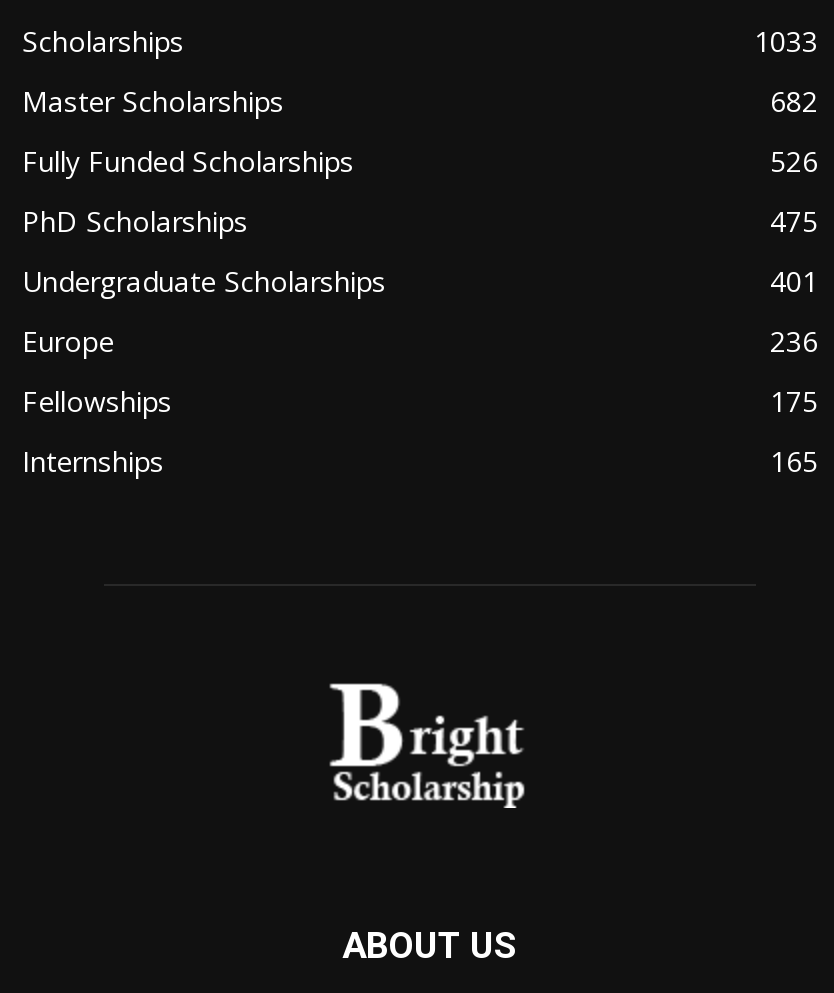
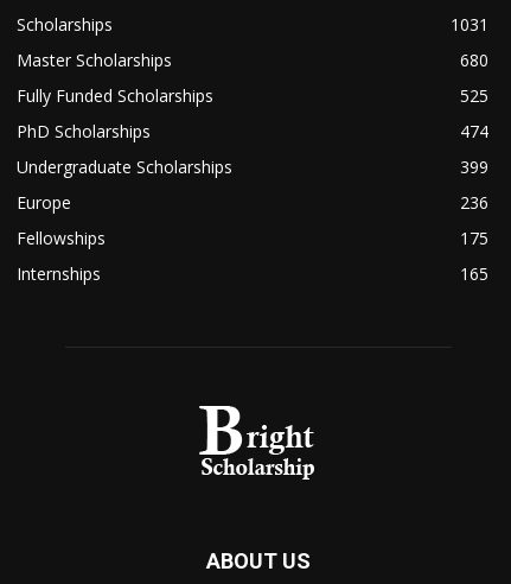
- 1033
+ 1031

- 682
+ 680

- 526
+ 525

- 475
+ 474

- 401
+ 399
